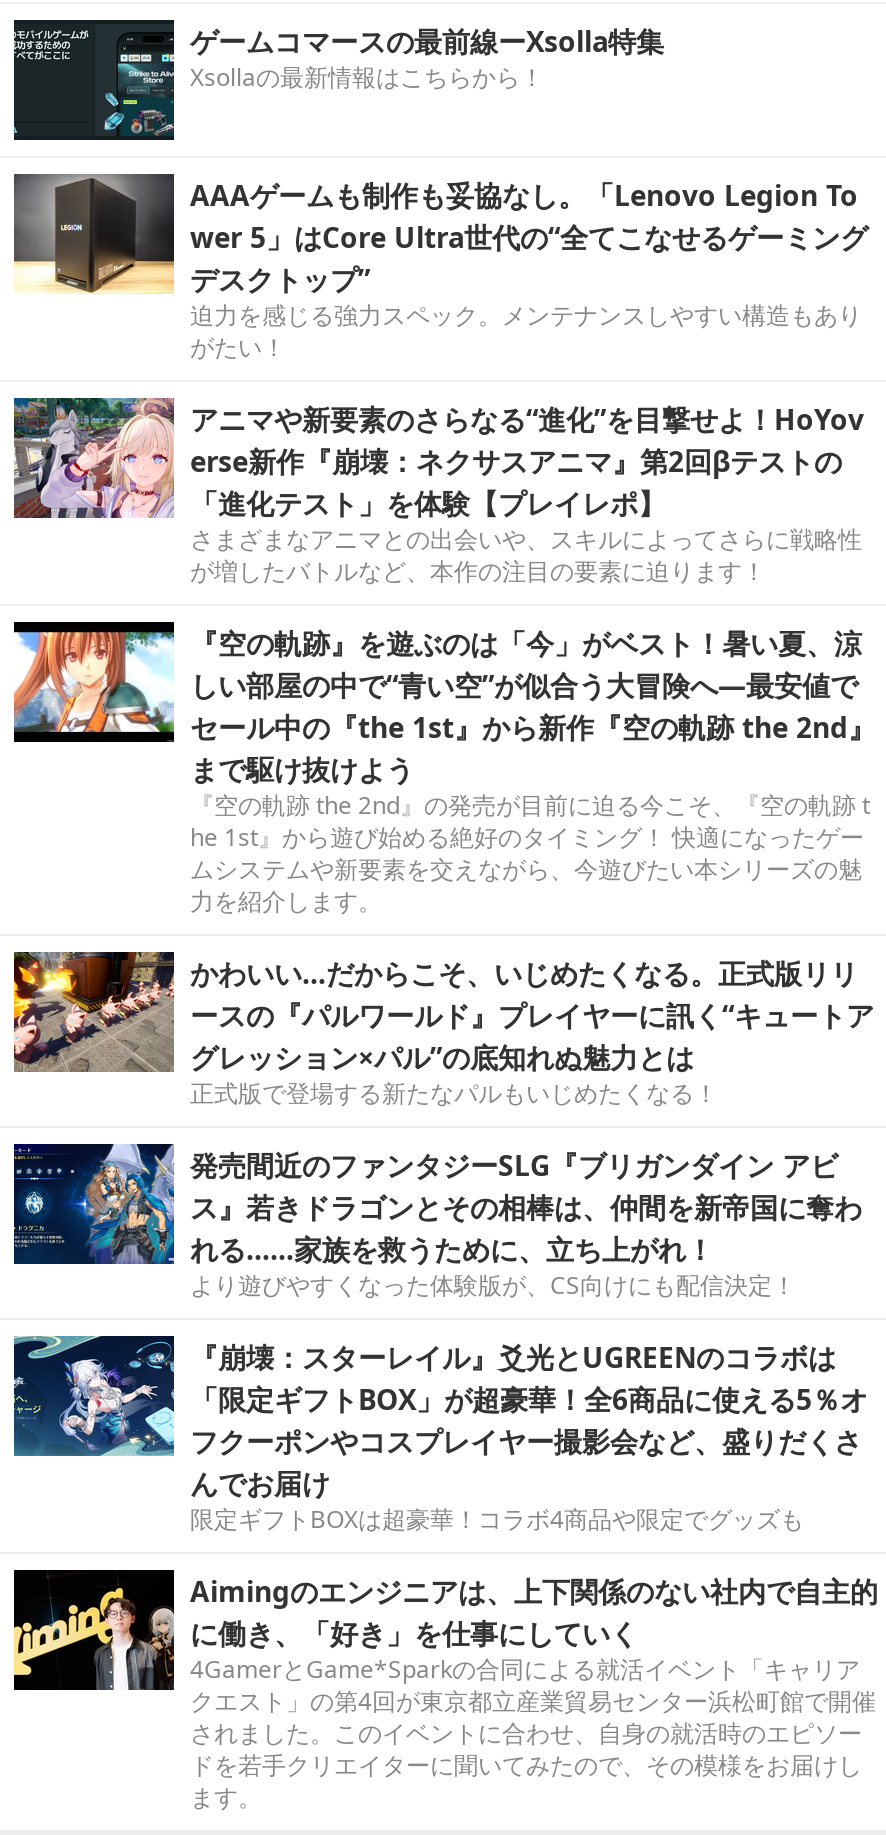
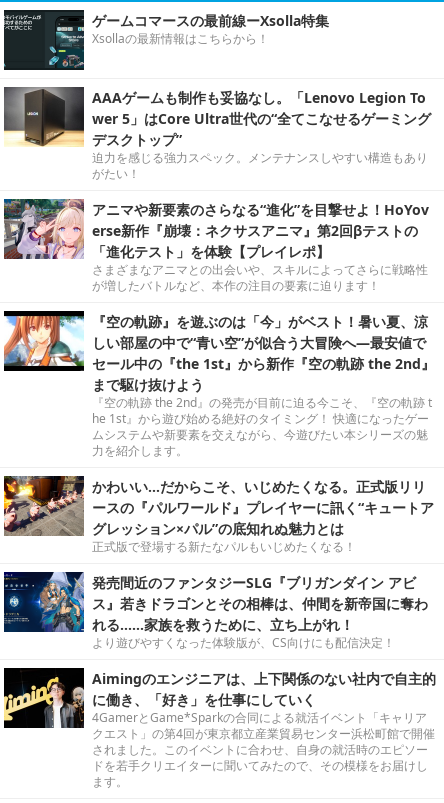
- [image]
- 『崩壊：スターレイル』爻光とUGREENのコラボは
- 「限定ギフトBOX」が超豪華！全6商品に使える5％オ
- フクーポンやコスプレイヤー撮影会など、盛りだくさ
- んでお届け
- 限定ギフトBOXは超豪華！コラボ4商品や限定でグッズも
